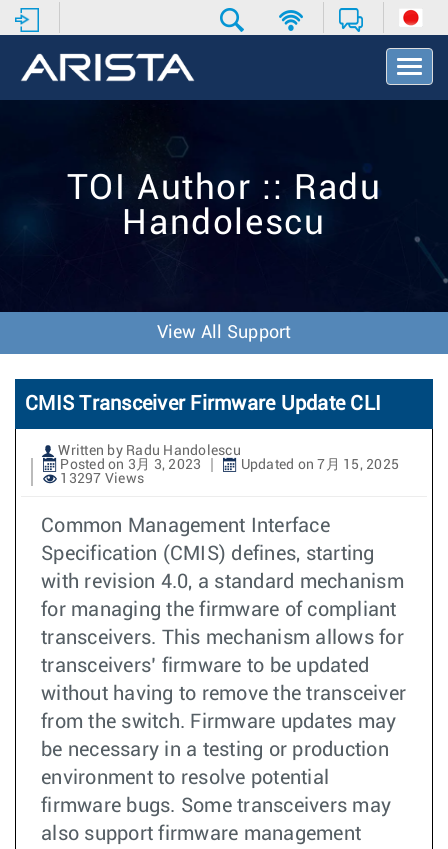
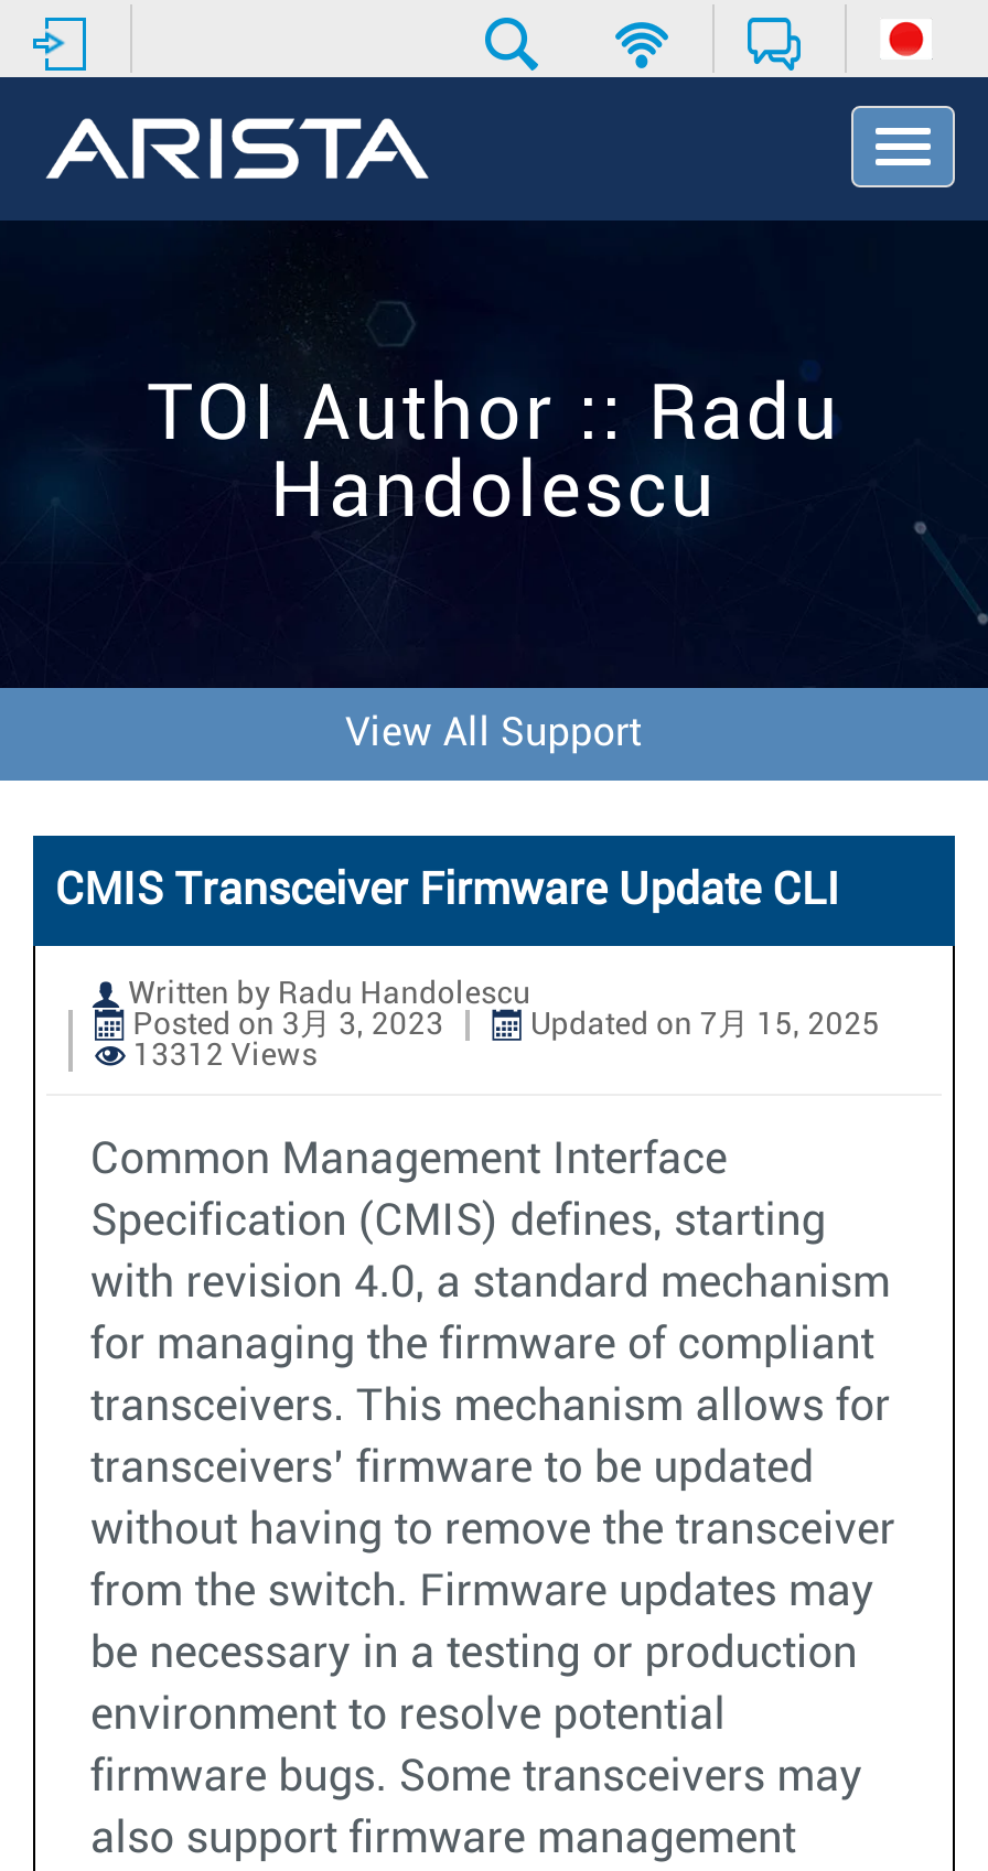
- 13297 Views
+ 13312 Views
